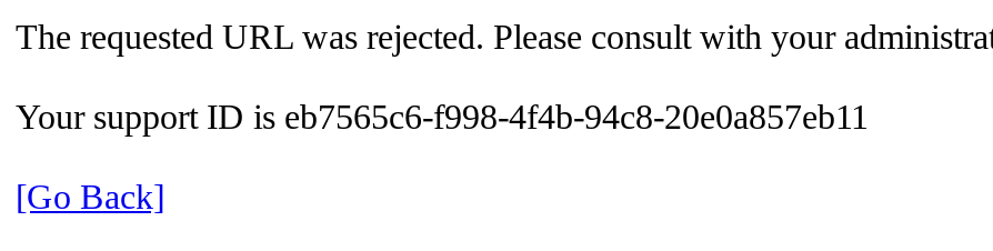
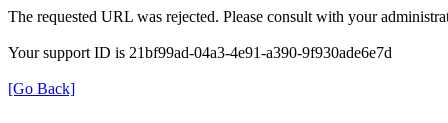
- Your support ID is eb7565c6-f998-4f4b-94c8-20e0a857eb11
+ Your support ID is 21bf99ad-04a3-4e91-a390-9f930ade6e7d
